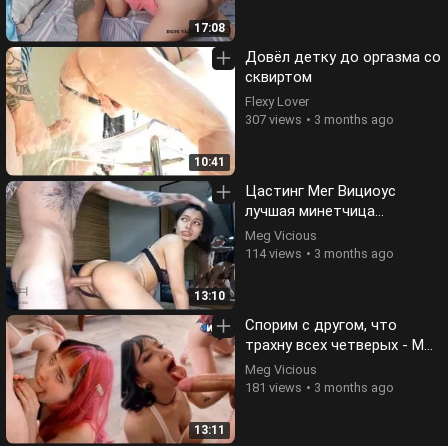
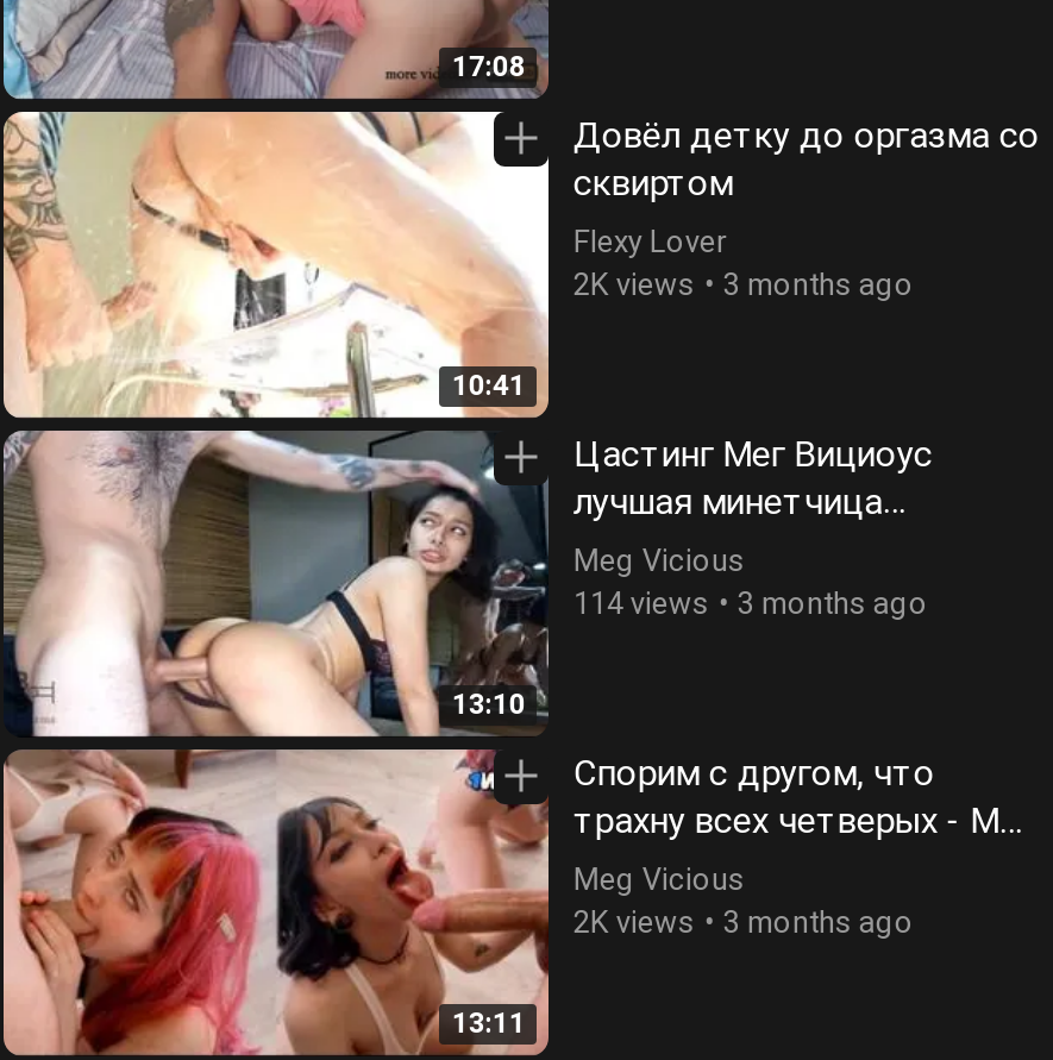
- 307 views 3 months ago
+ 2K views 3 months ago

- 181 views 3 months ago
+ 2K views 3 months ago
